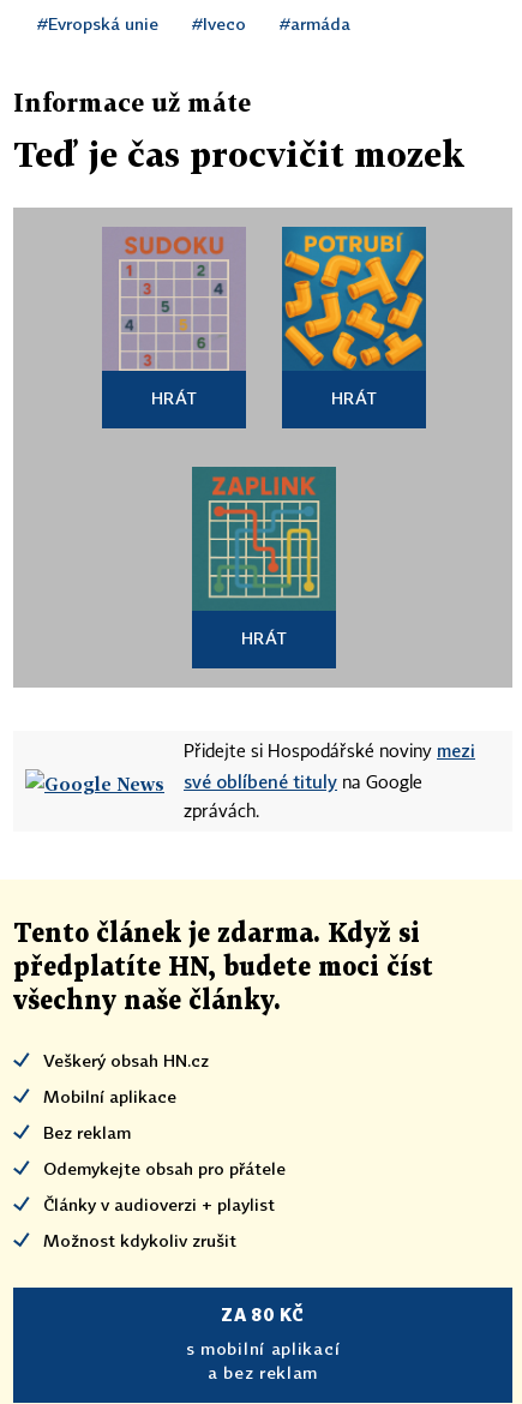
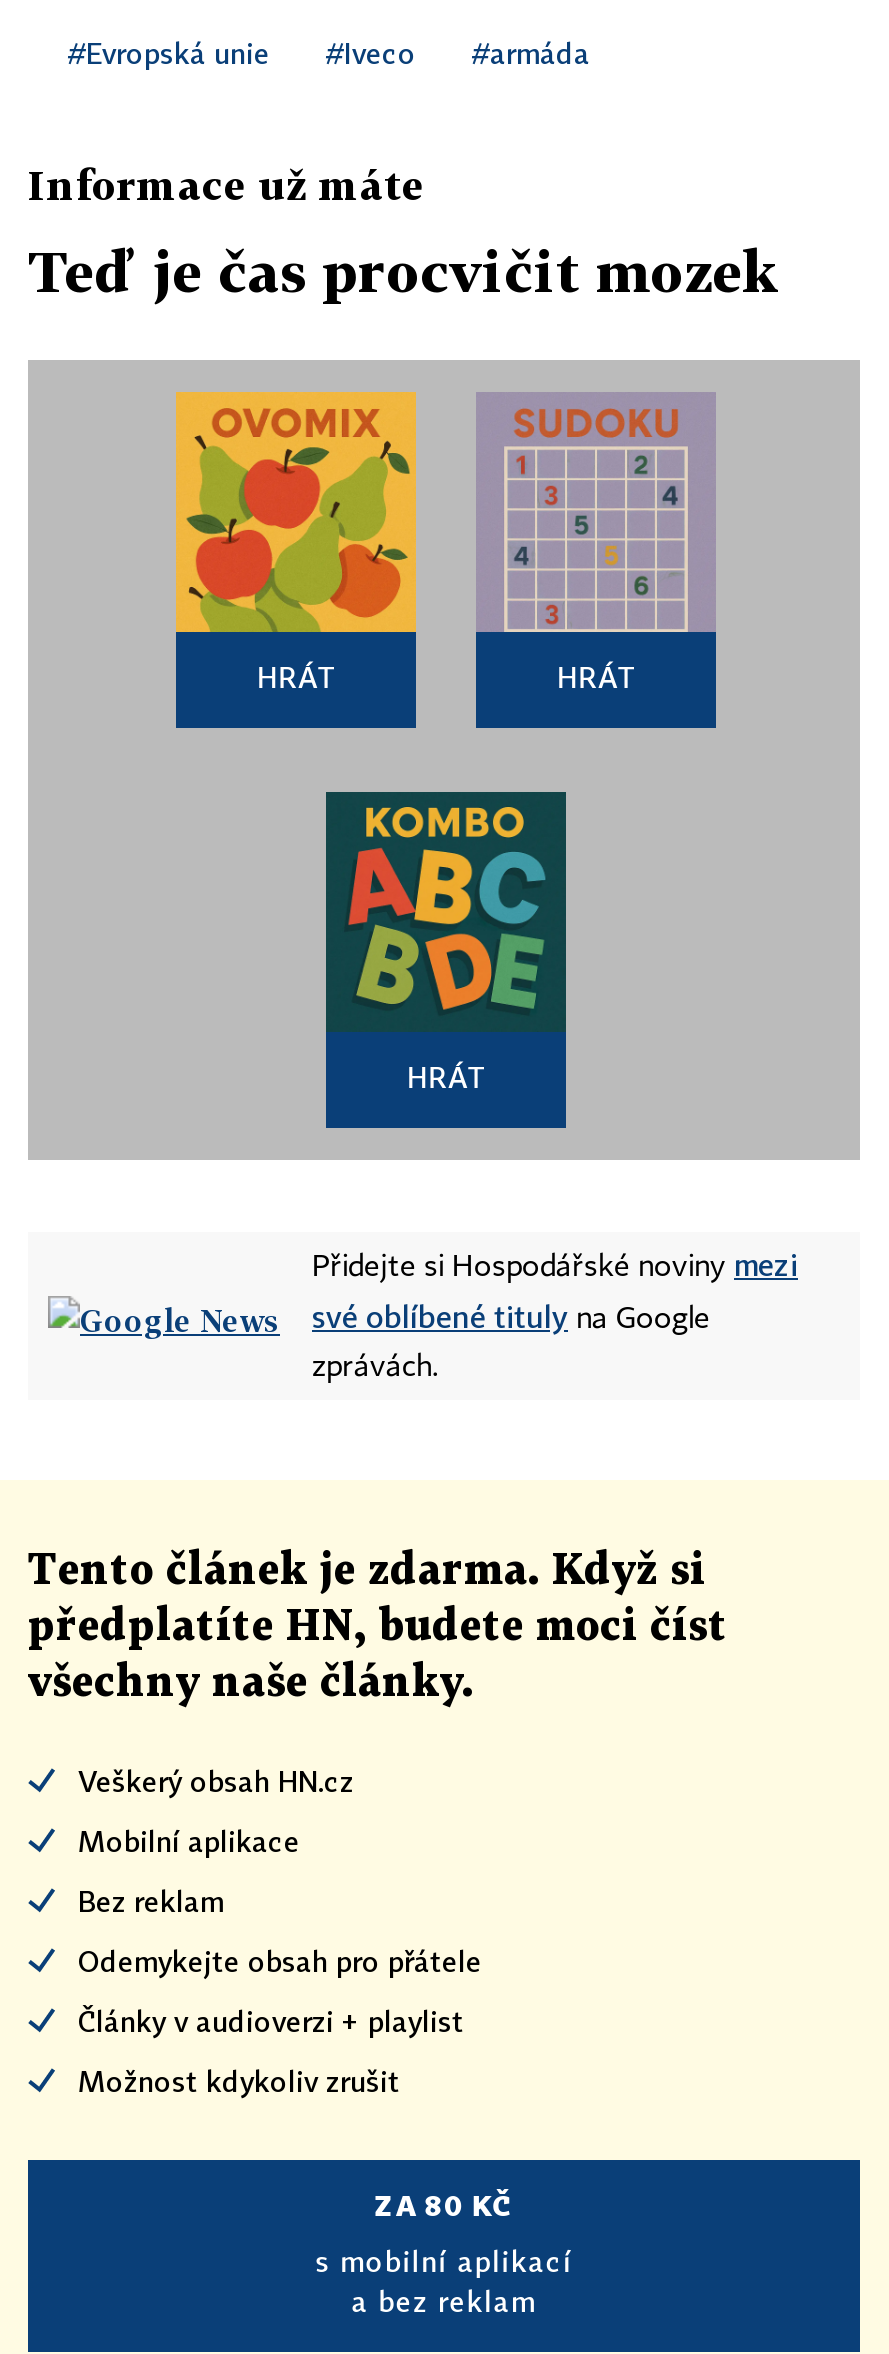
- [image]
+ [image]

- [image]
+ [image]

- [image]
+ [image]
